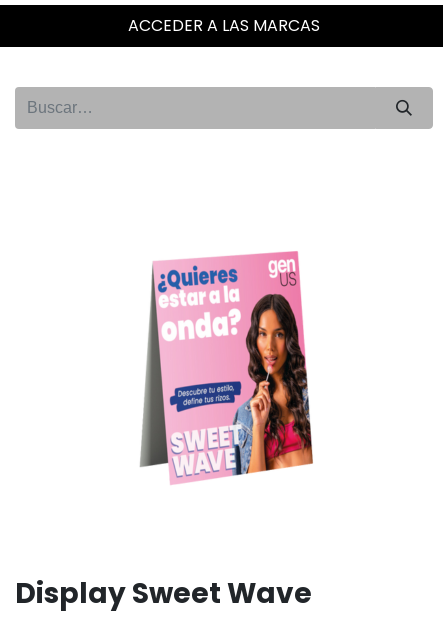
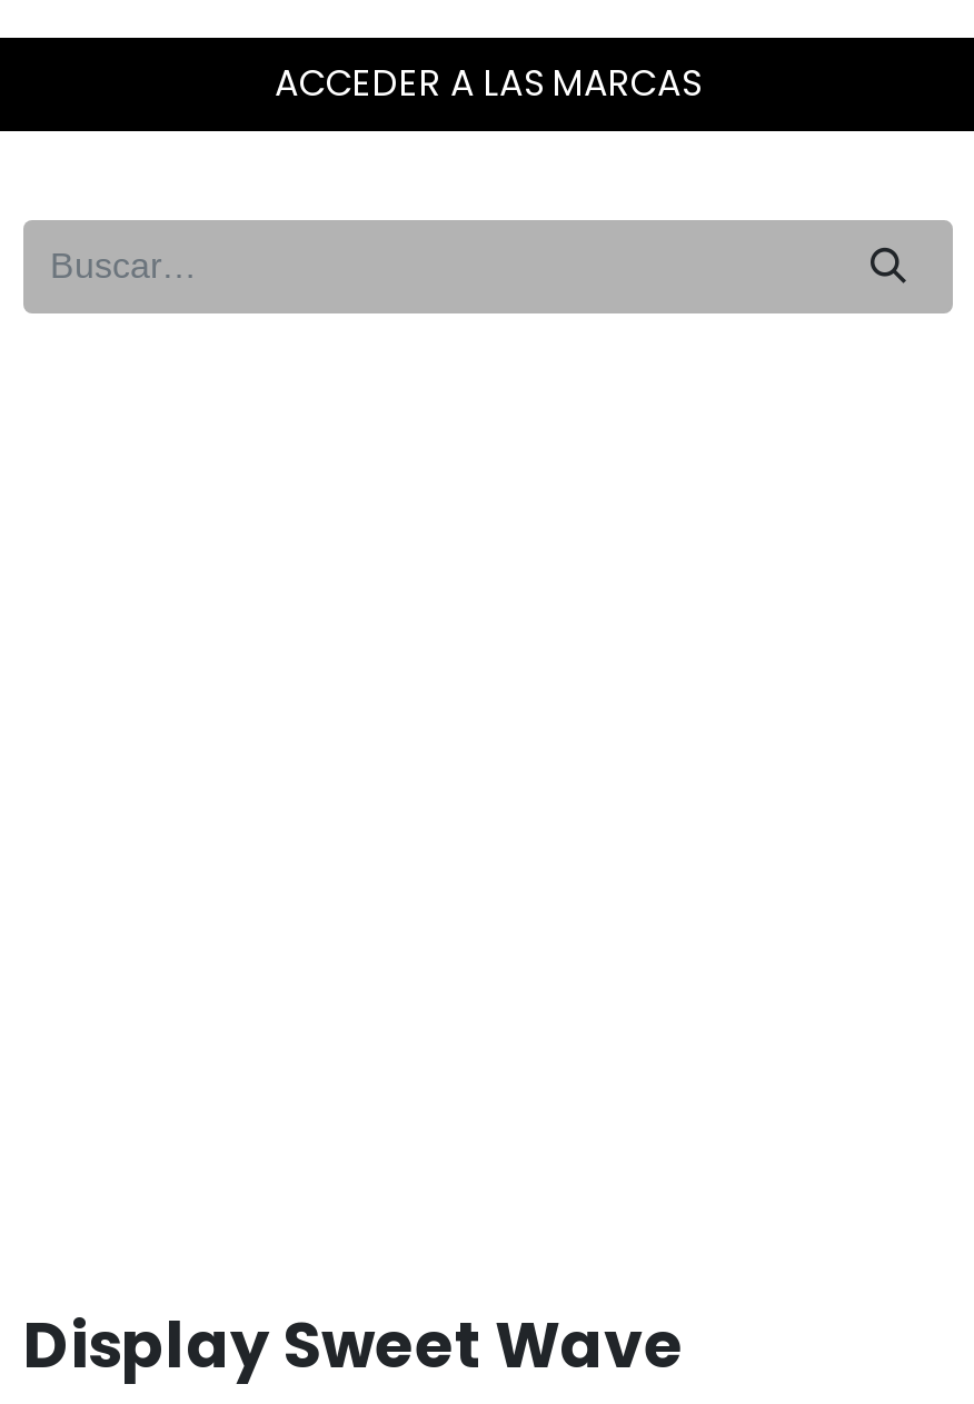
- [image]
